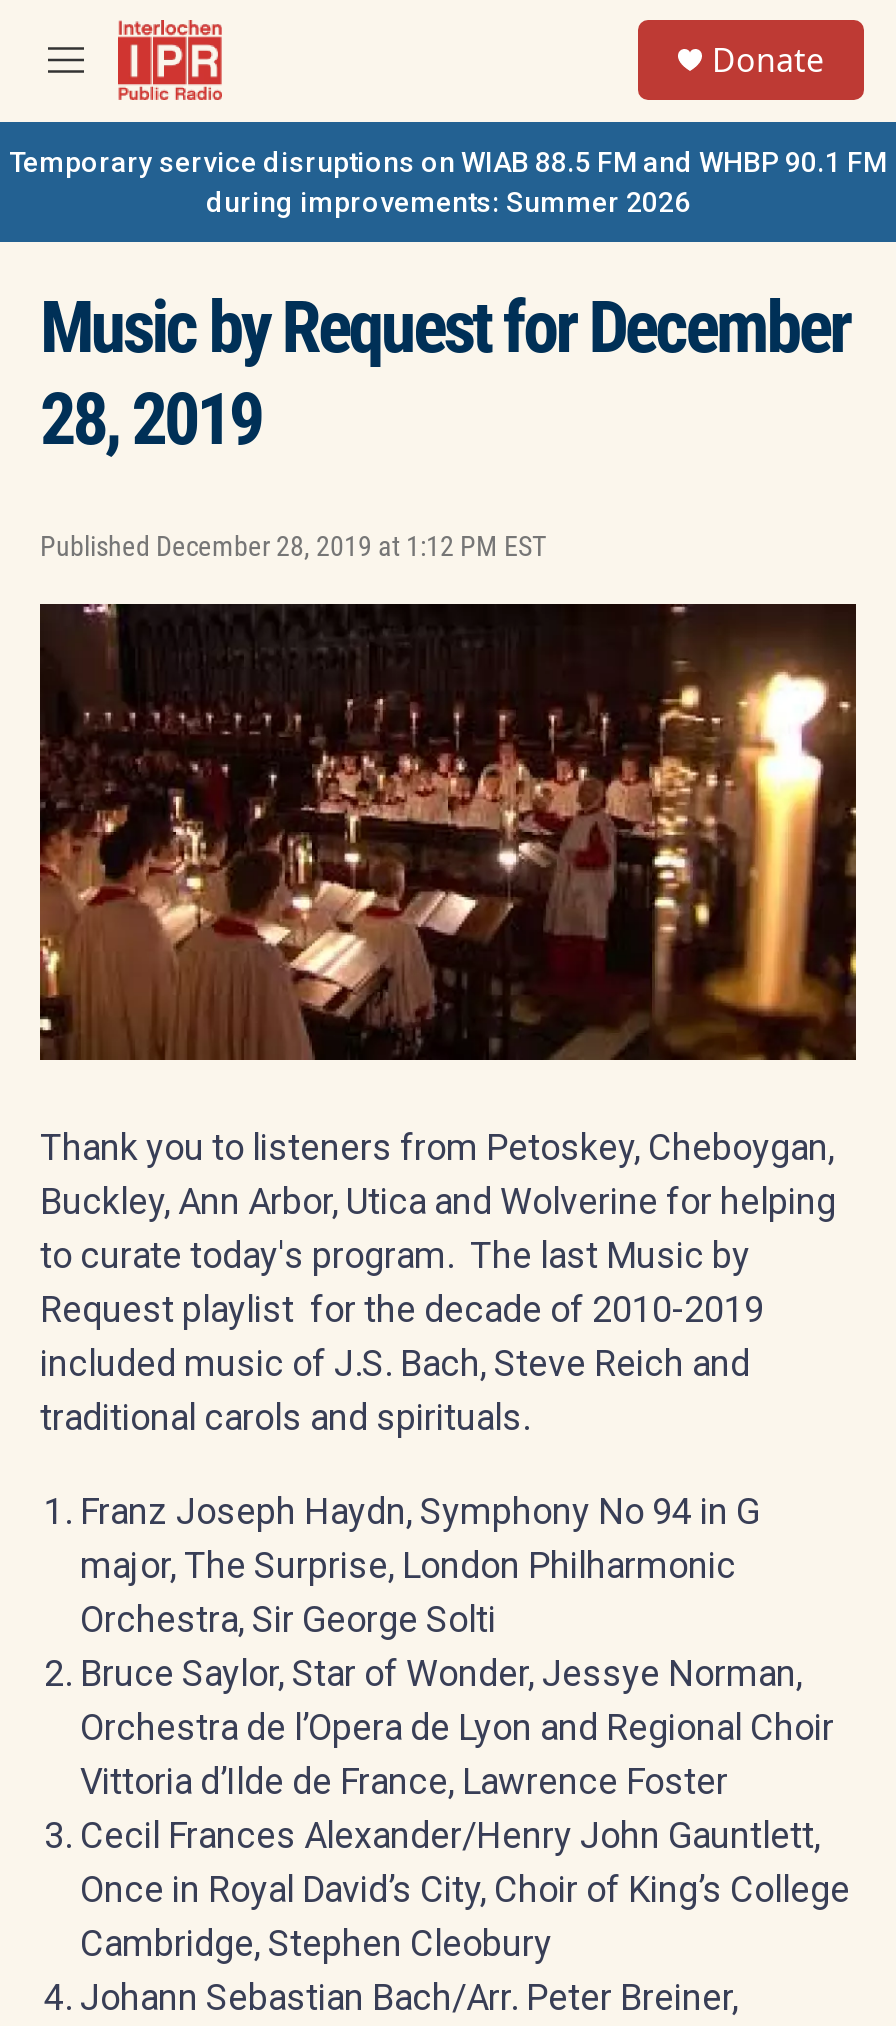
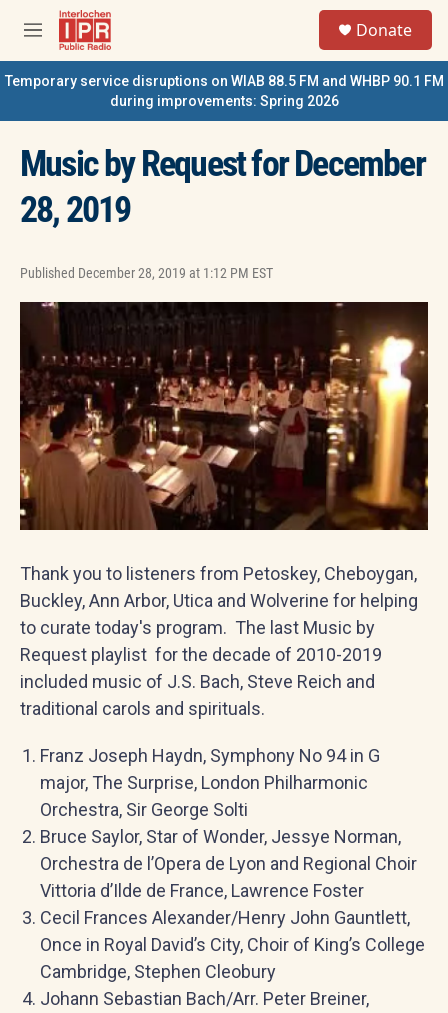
- during improvements: Summer 2026
+ during improvements: Spring 2026
